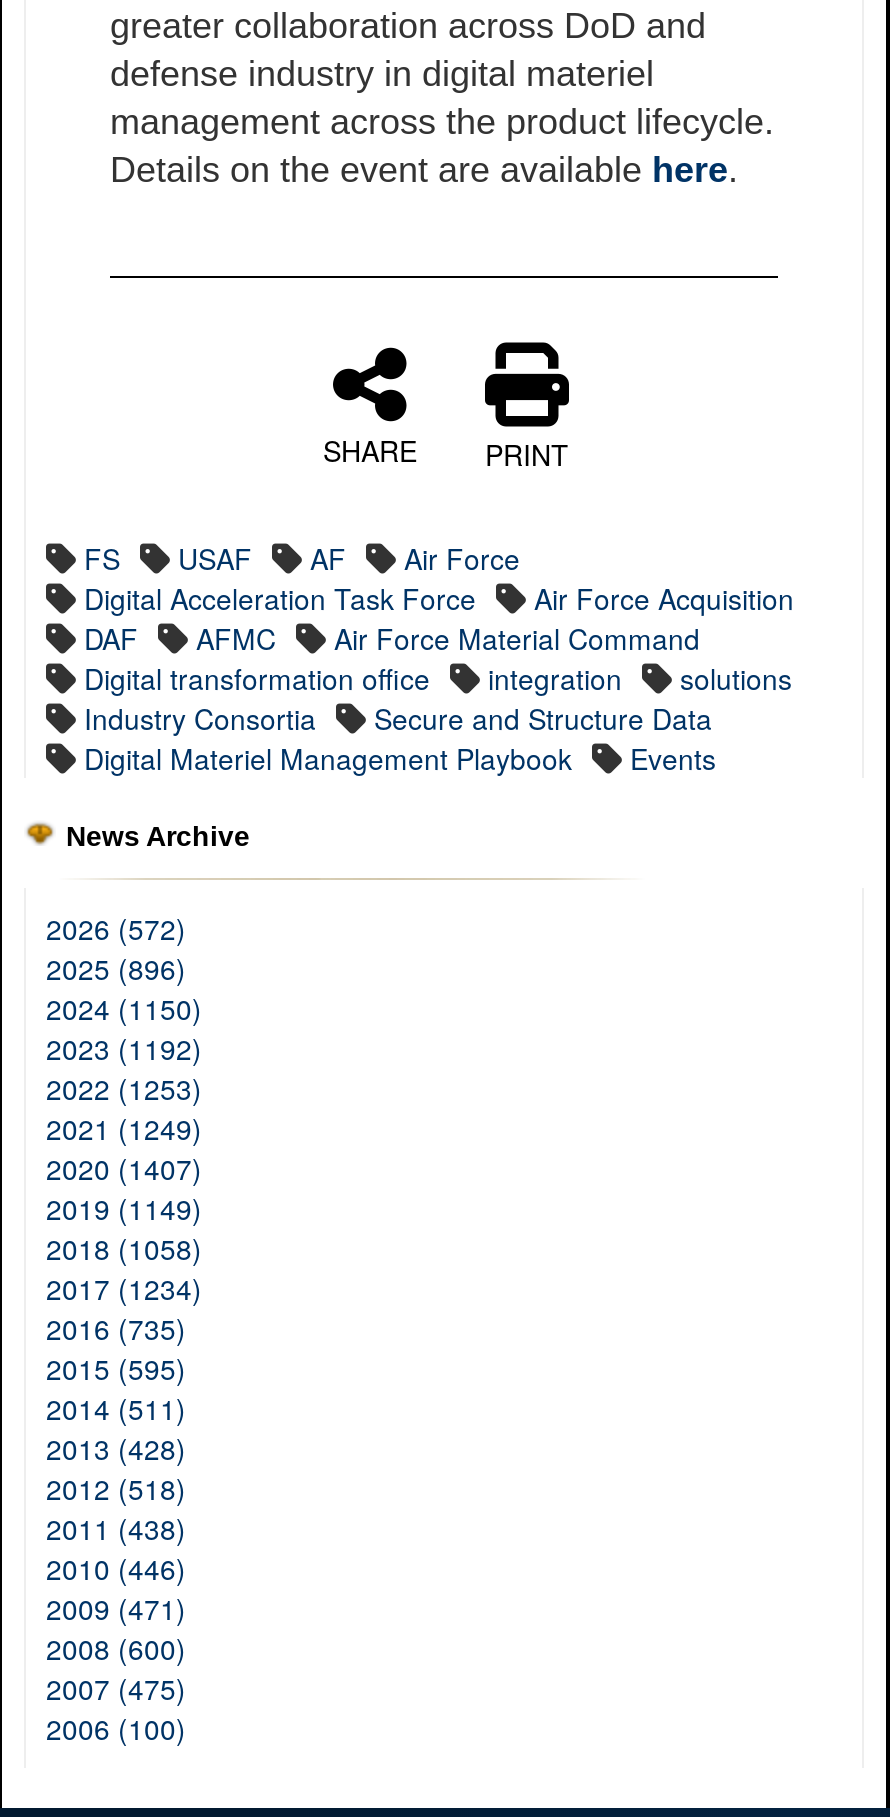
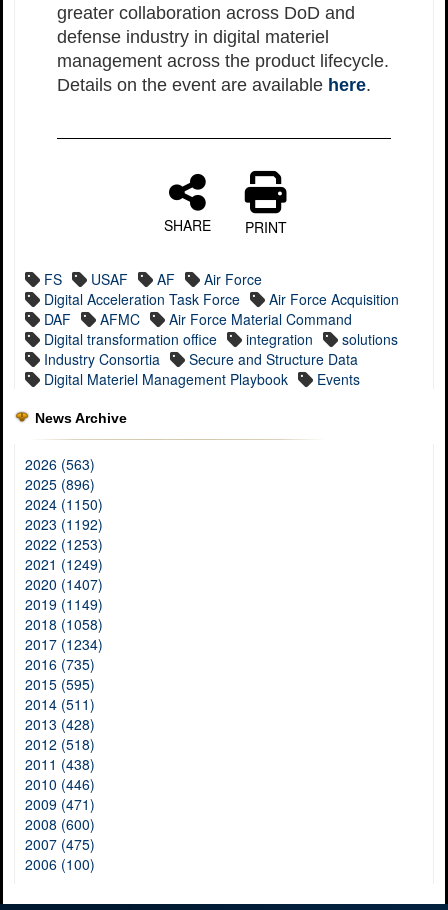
- 2026 (572)
+ 2026 (563)
